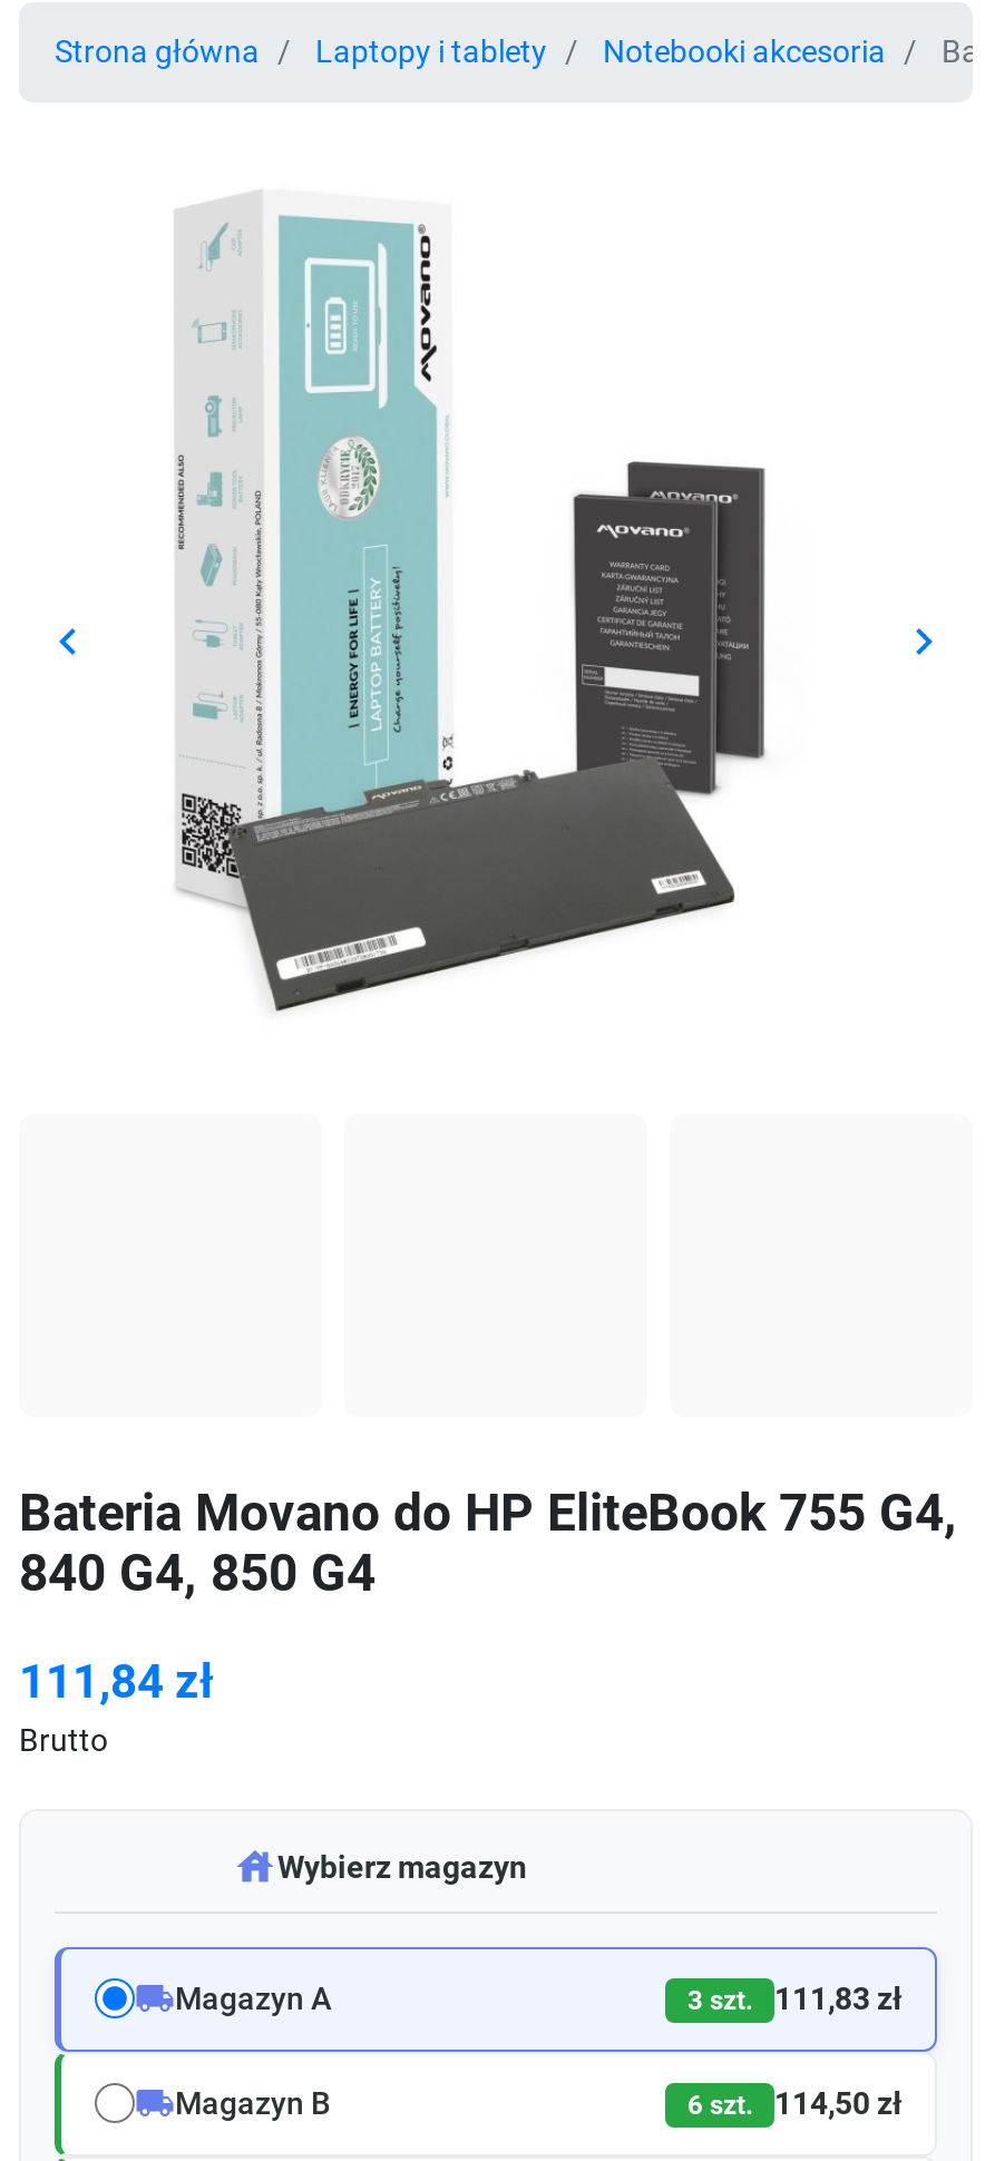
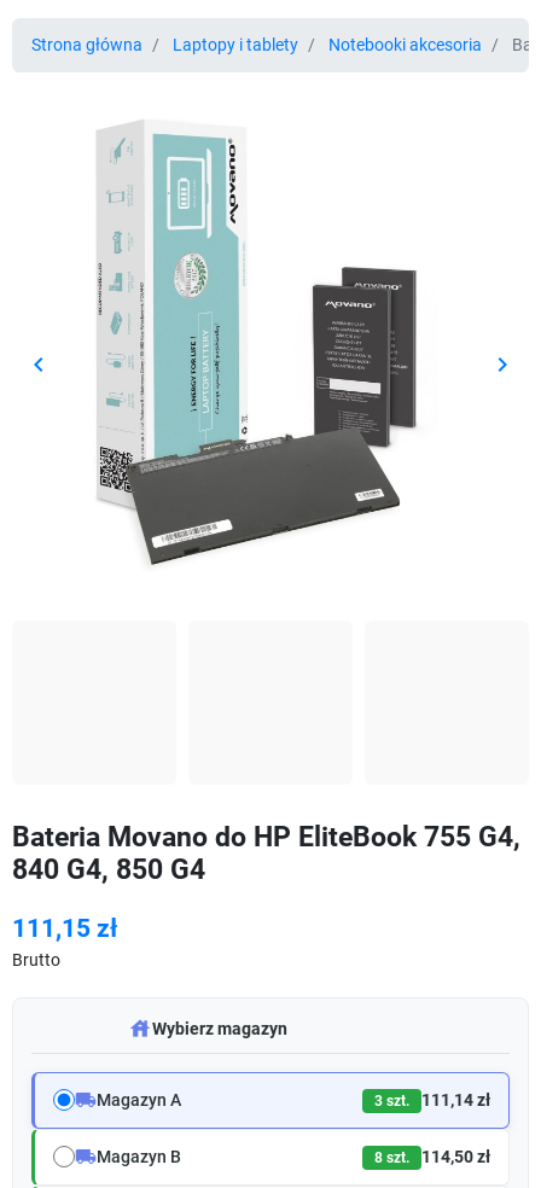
- 111,84 zł
+ 111,15 zł

- 3 szt. 111,83 zł
+ 3 szt. 111,14 zł

- 6 szt. 114,50 zł
+ 8 szt. 114,50 zł
